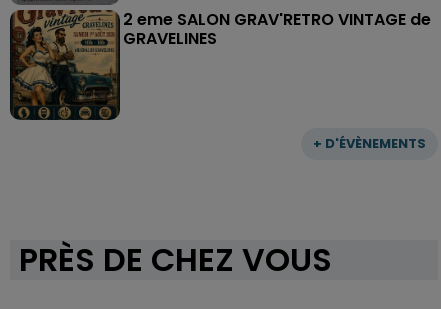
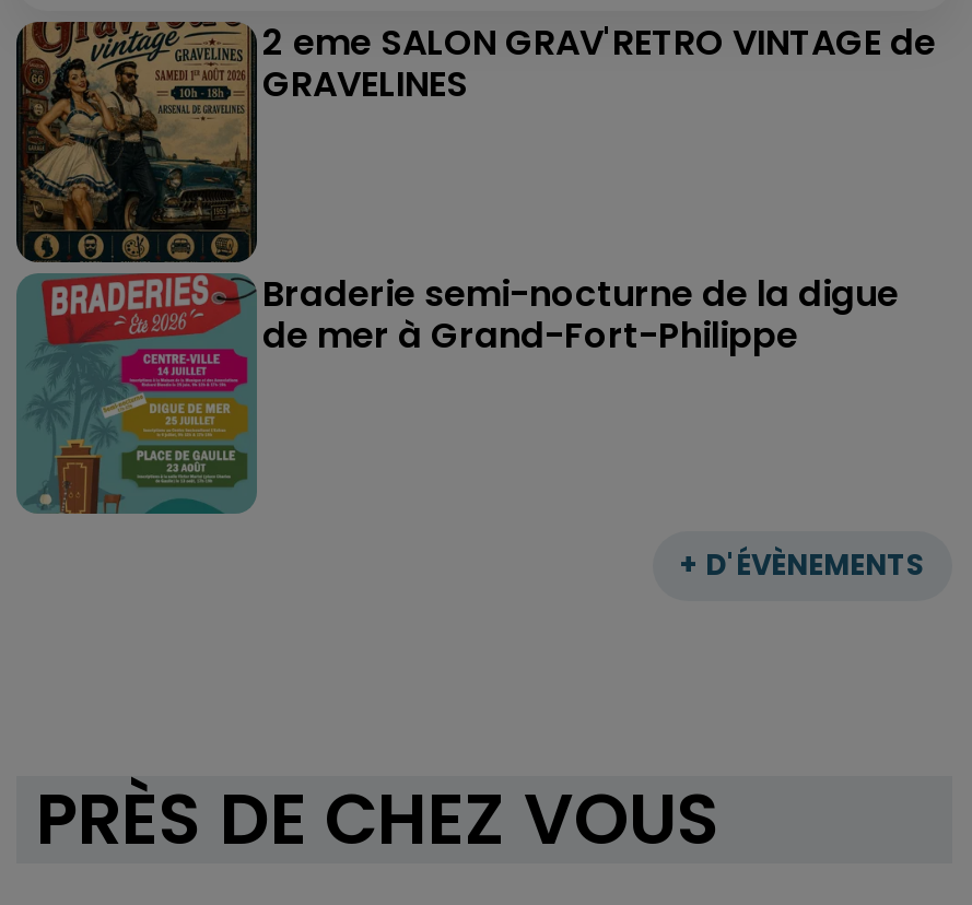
+ [image]
+ Braderie semi-nocturne de la digue
+ de mer à Grand-Fort-Philippe
